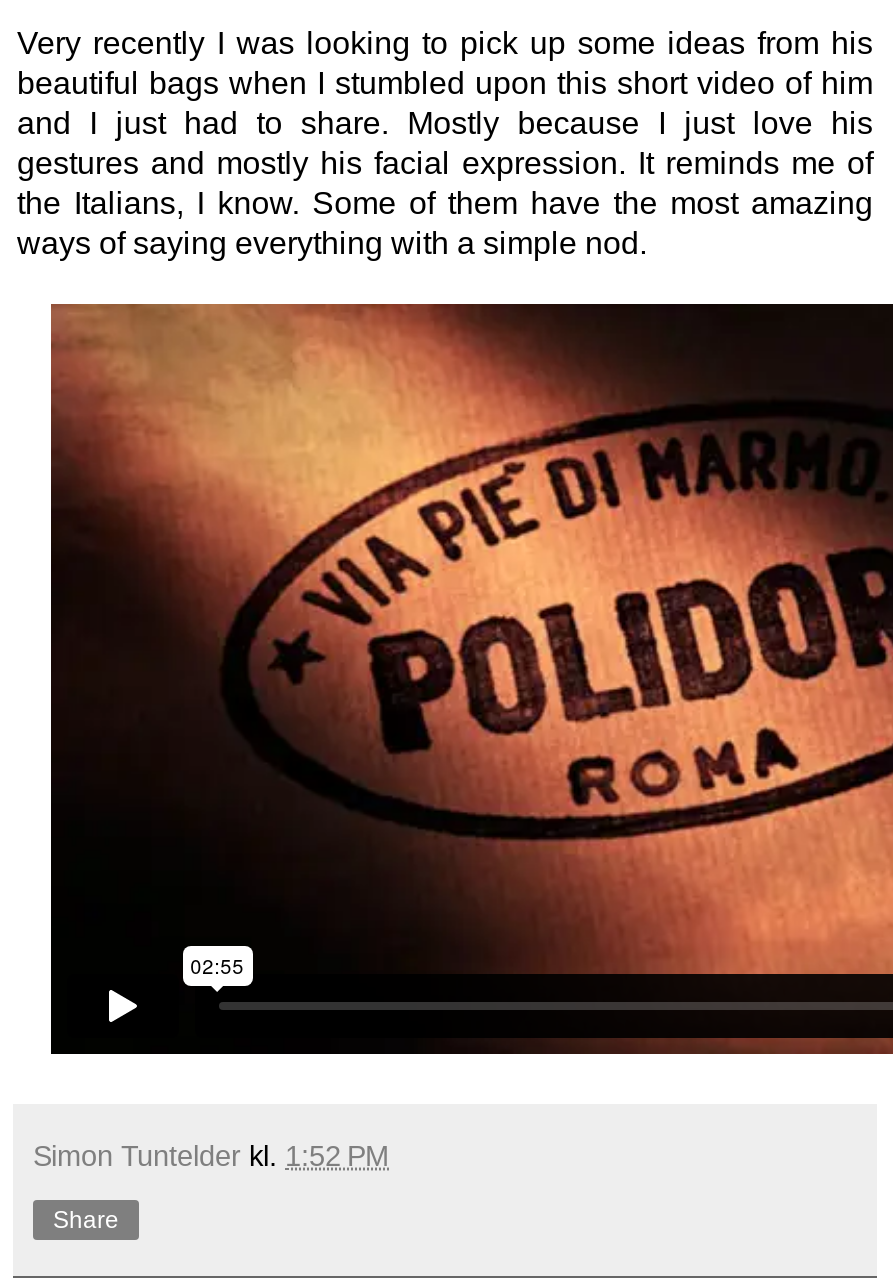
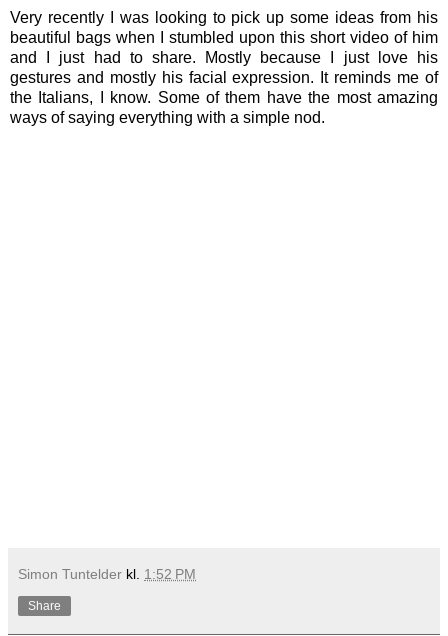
- [image]
